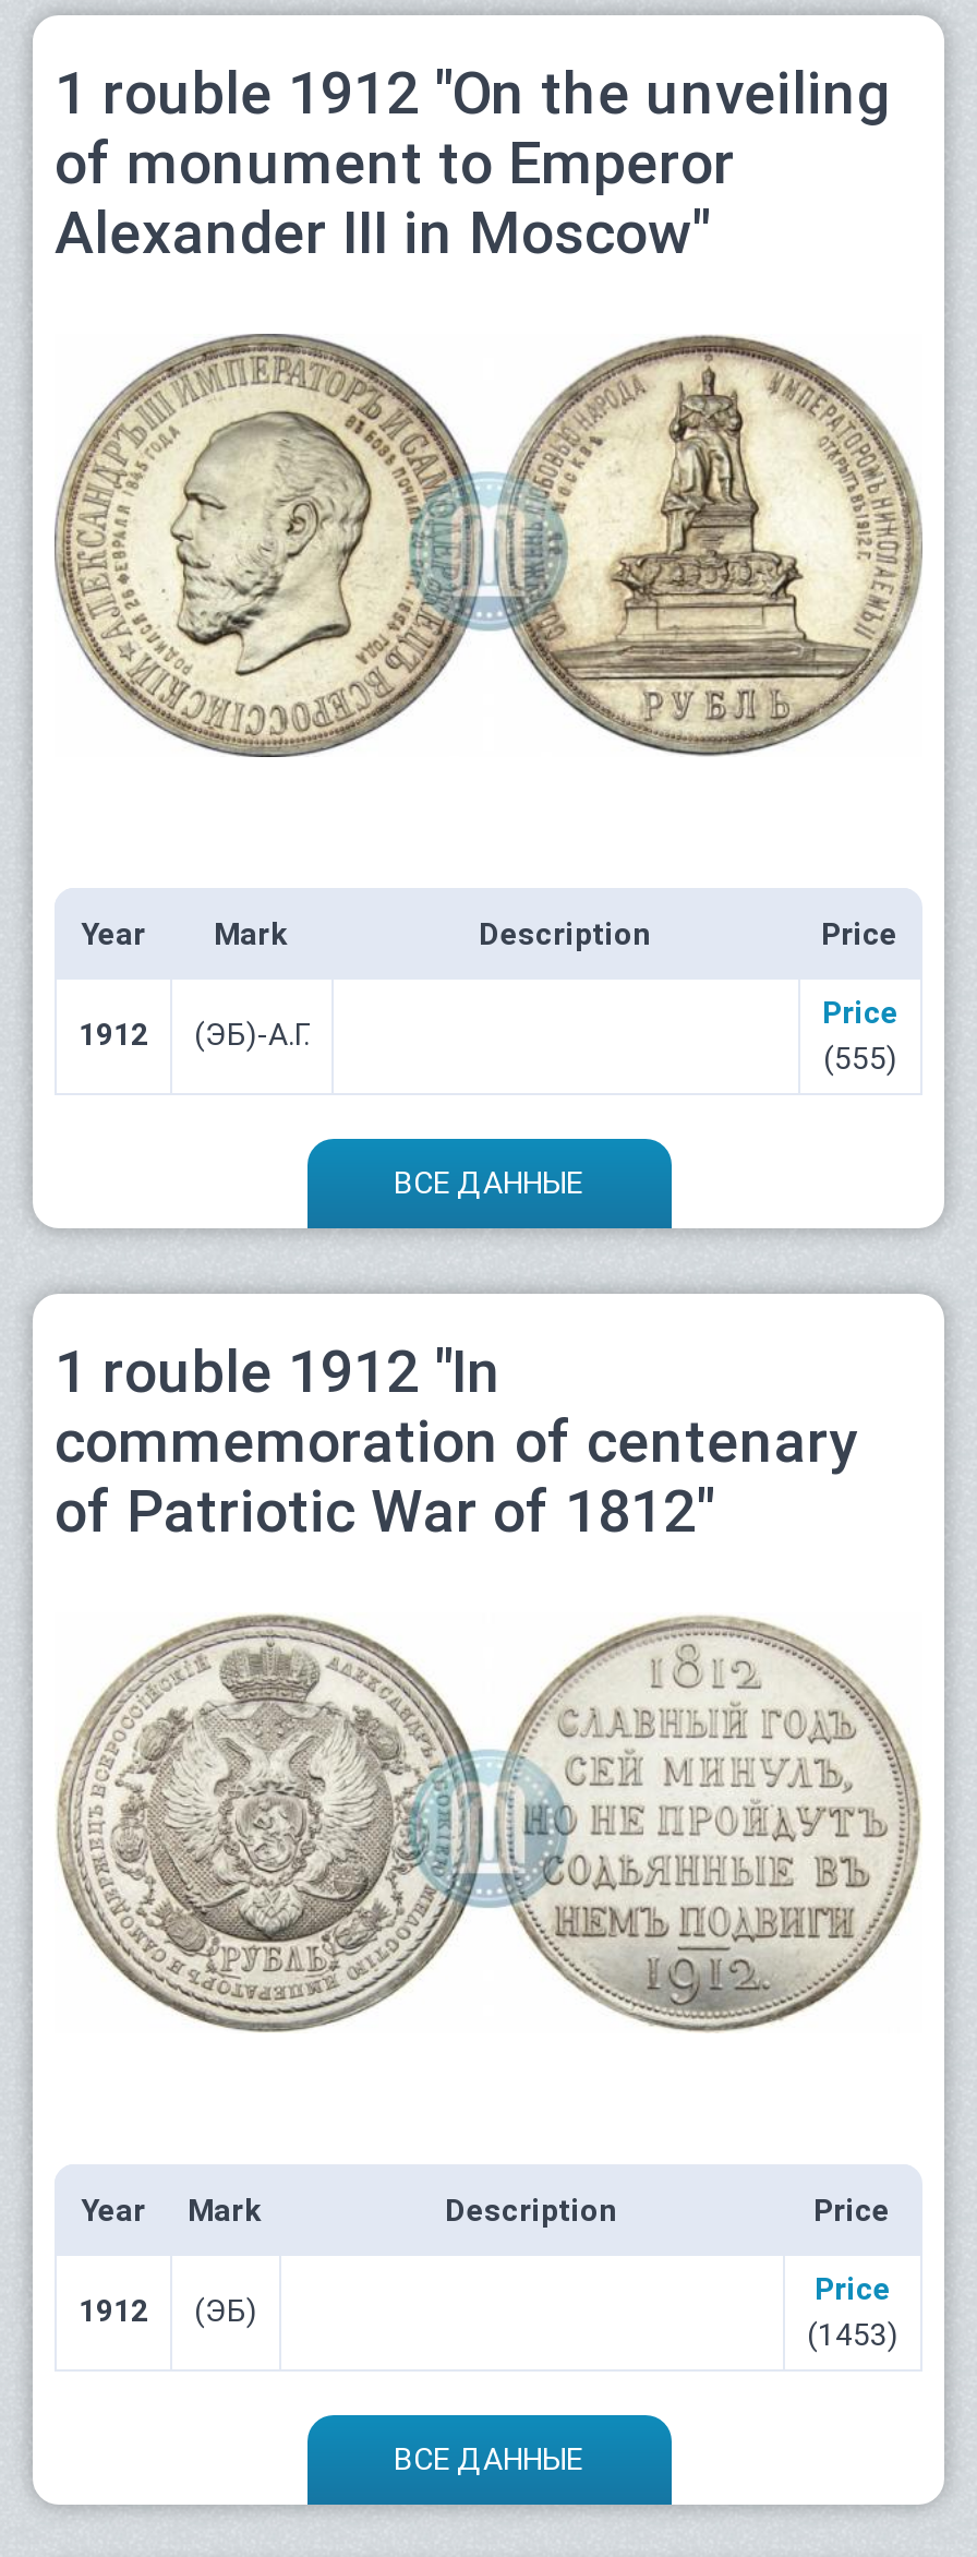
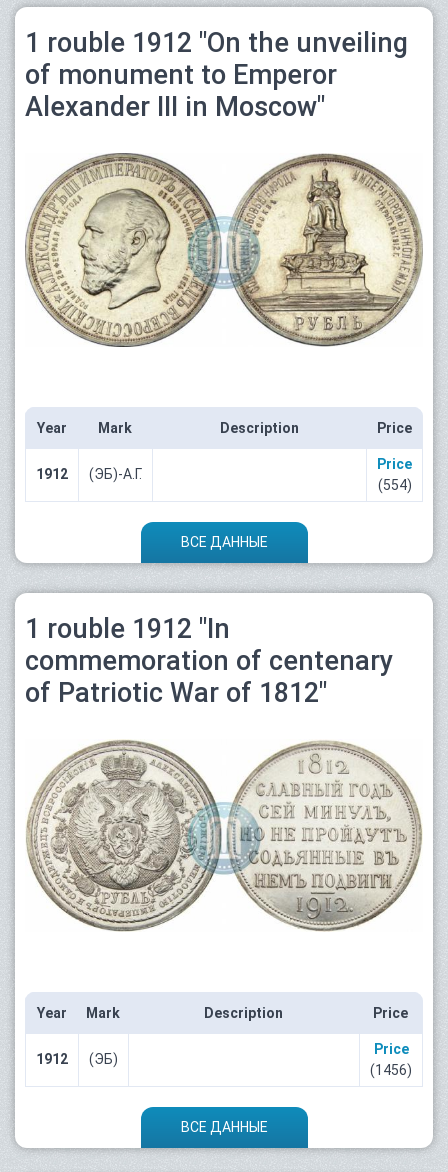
- (555)
+ (554)

- (1453)
+ (1456)
